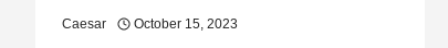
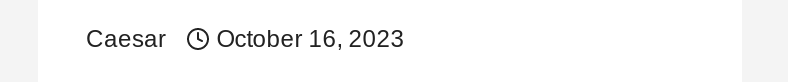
- Caesar October 15, 2023
+ Caesar October 16, 2023
